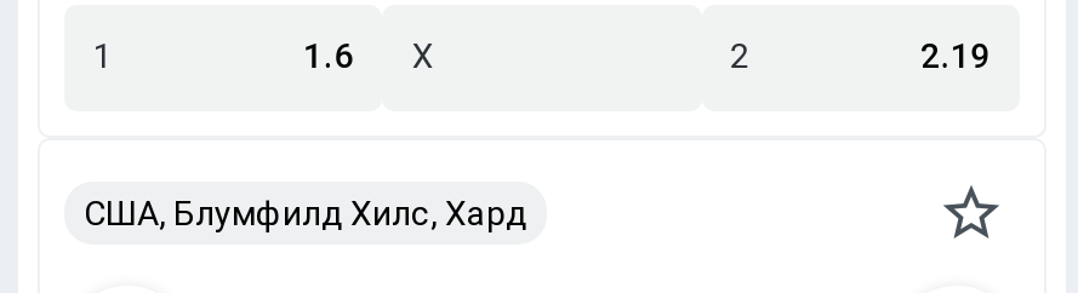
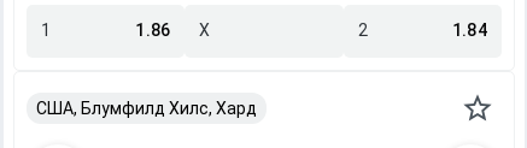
- 1.6 X
+ 1.86 X

- 2.19
+ 1.84
